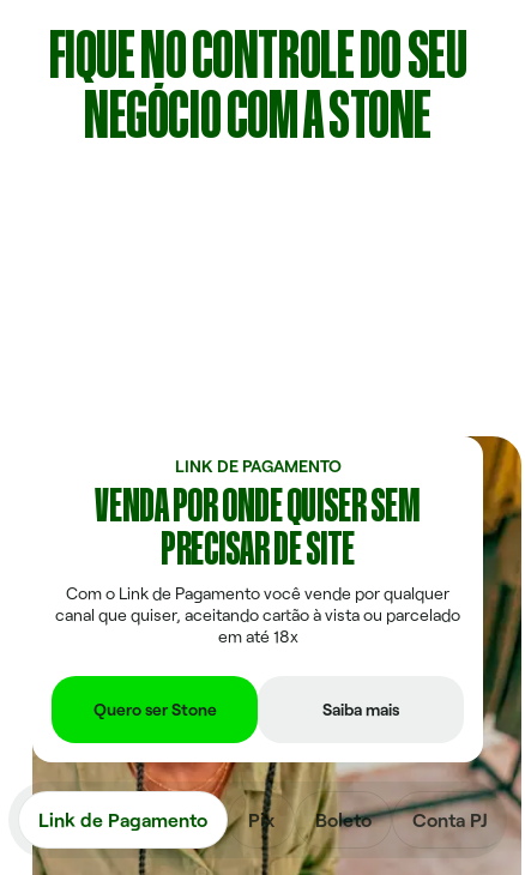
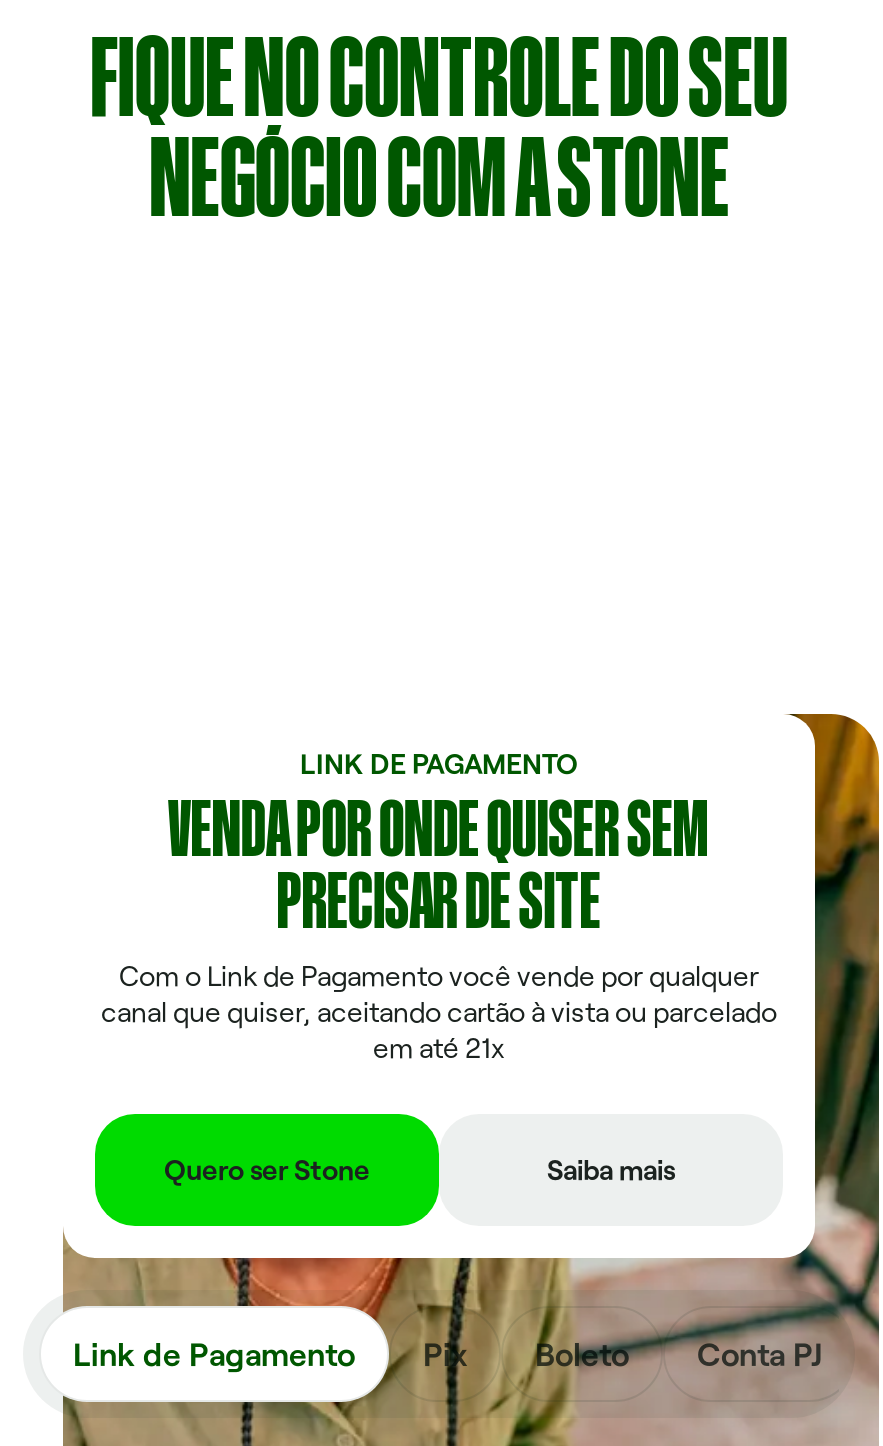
- em até 18x
+ em até 21x
